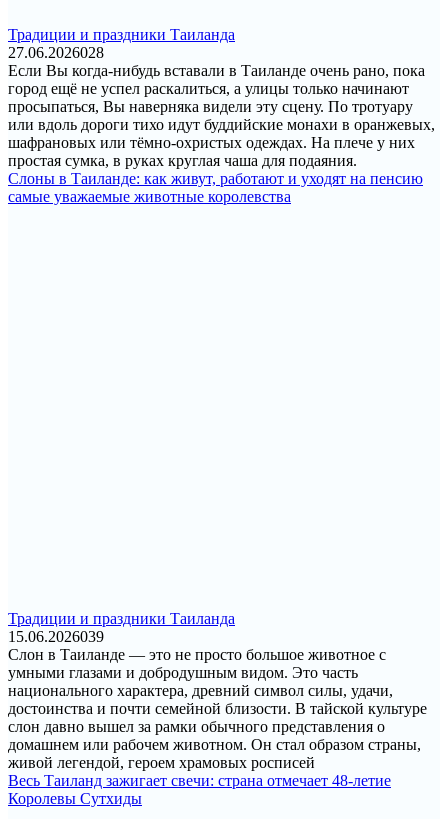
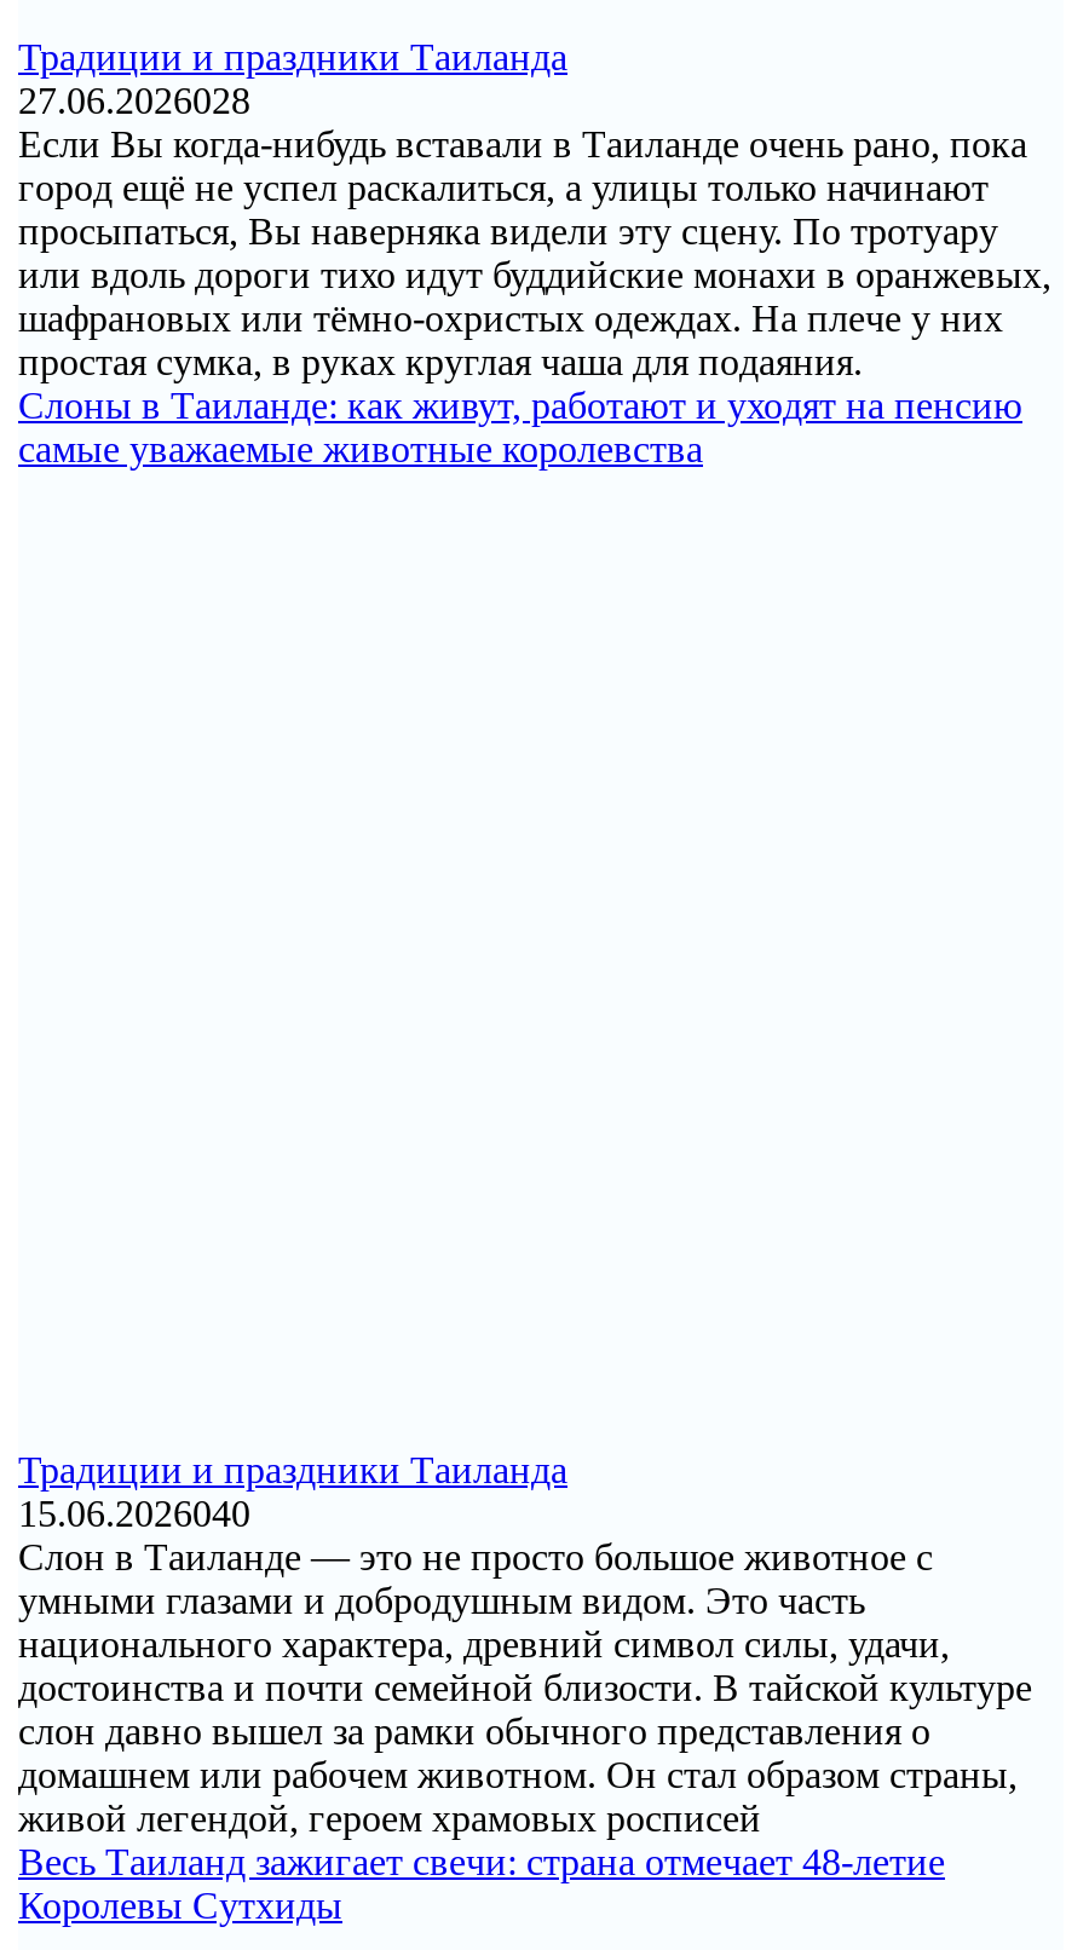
- 15.06.2026039
+ 15.06.2026040
